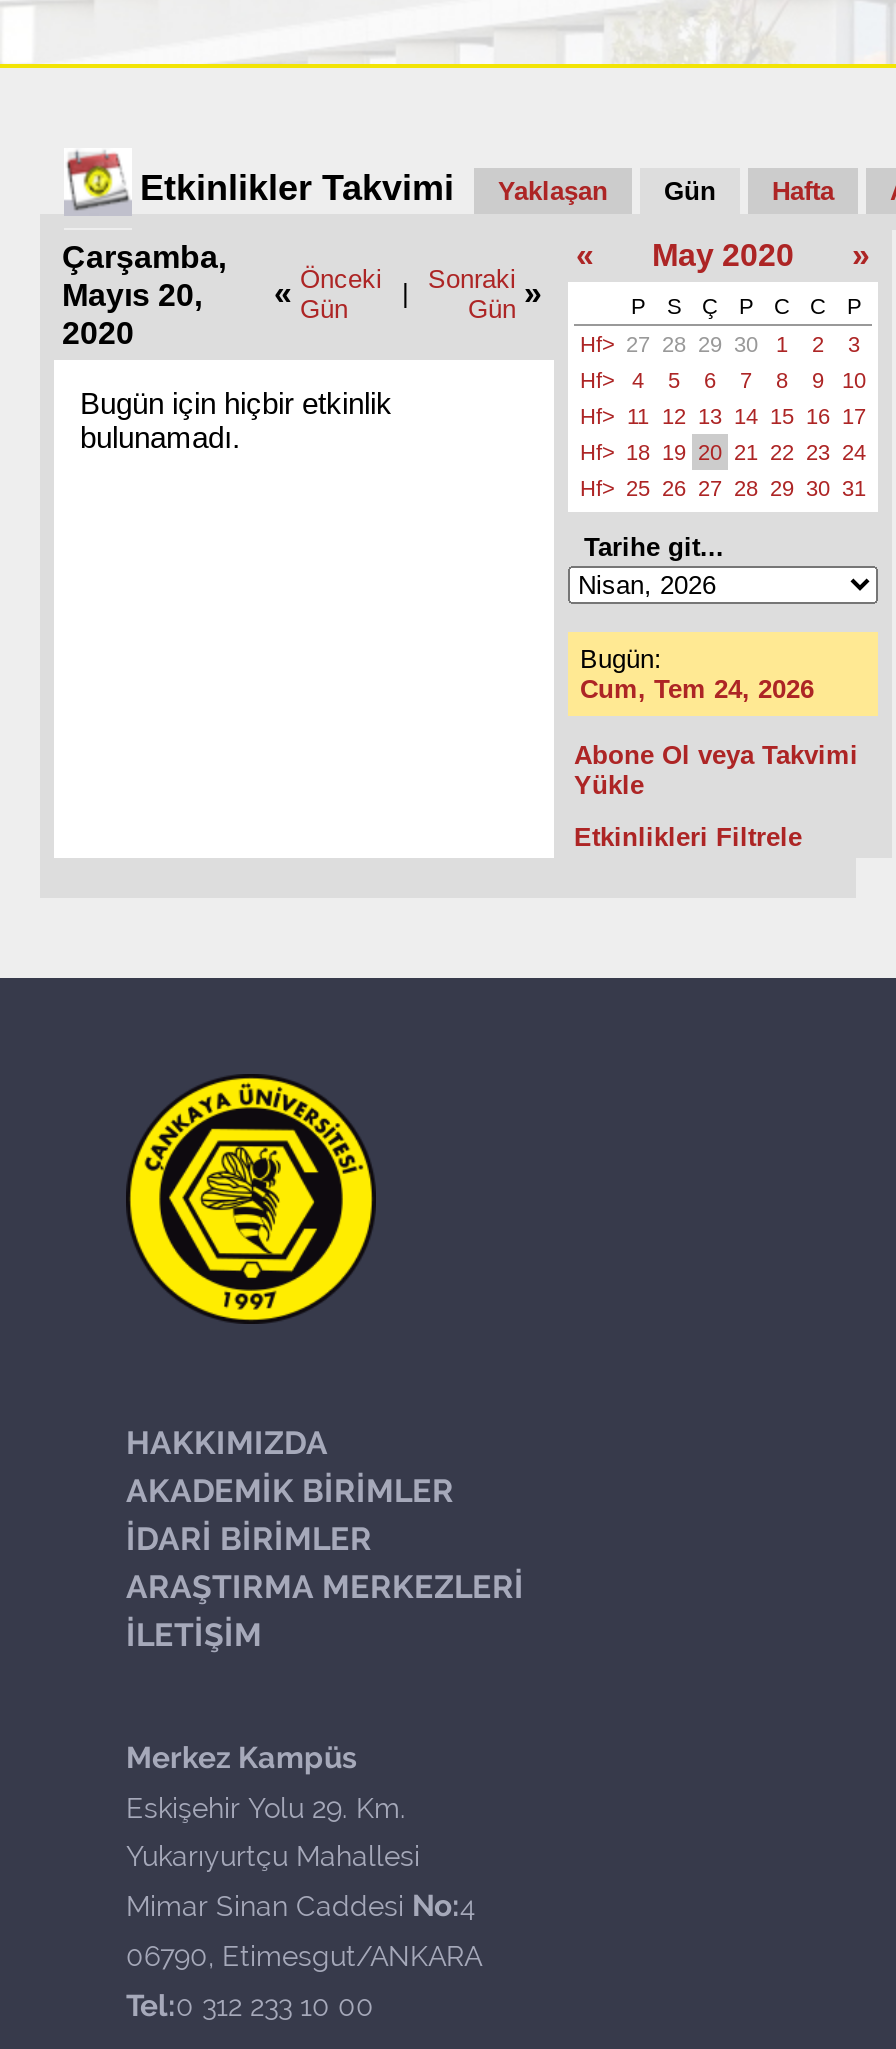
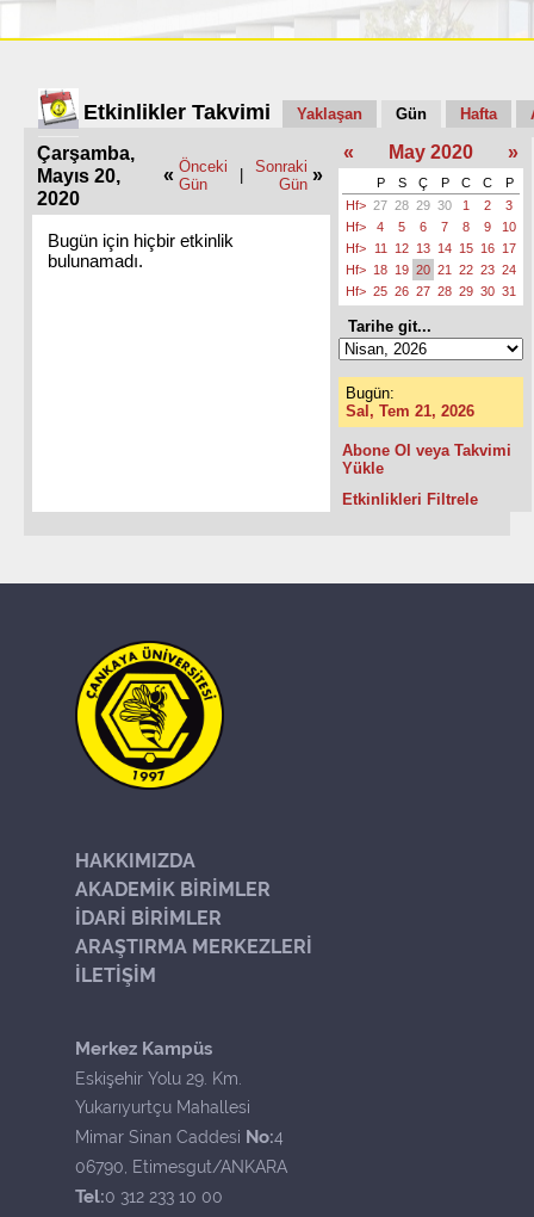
- Cum, Tem 24, 2026
+ Sal, Tem 21, 2026
